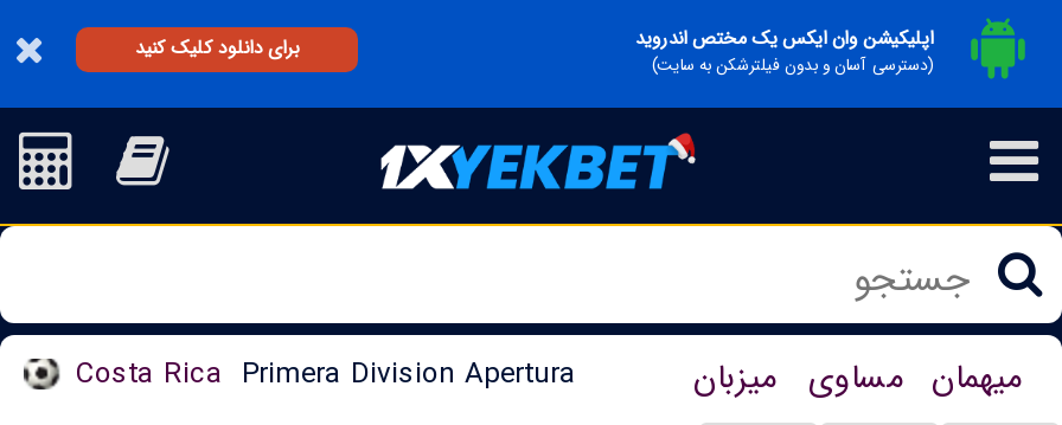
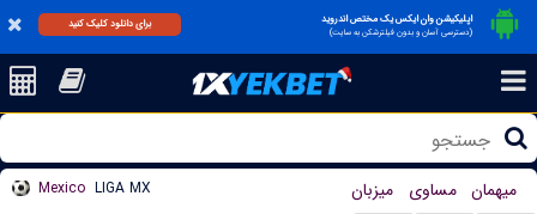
- Costa Rica Primera Division Apertura
+ Mexico LIGA MX
